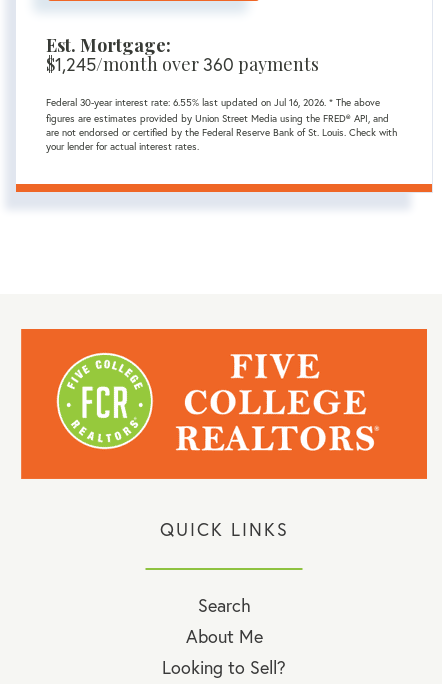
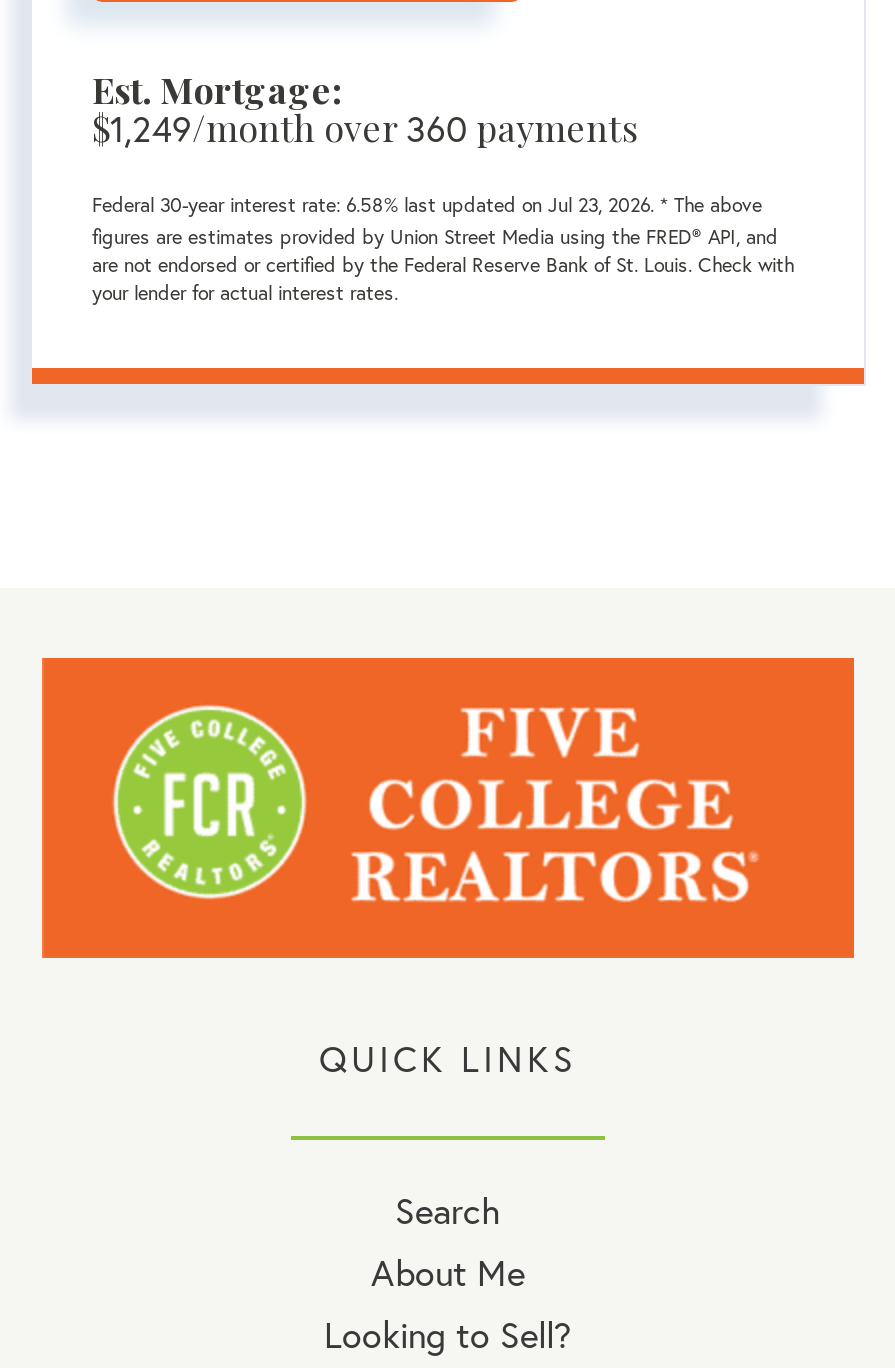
- $1,245/month over 360 payments
+ $1,249/month over 360 payments

- Federal 30-year interest rate: 6.55% last updated on Jul 16, 2026. * The above
+ Federal 30-year interest rate: 6.58% last updated on Jul 23, 2026. * The above
